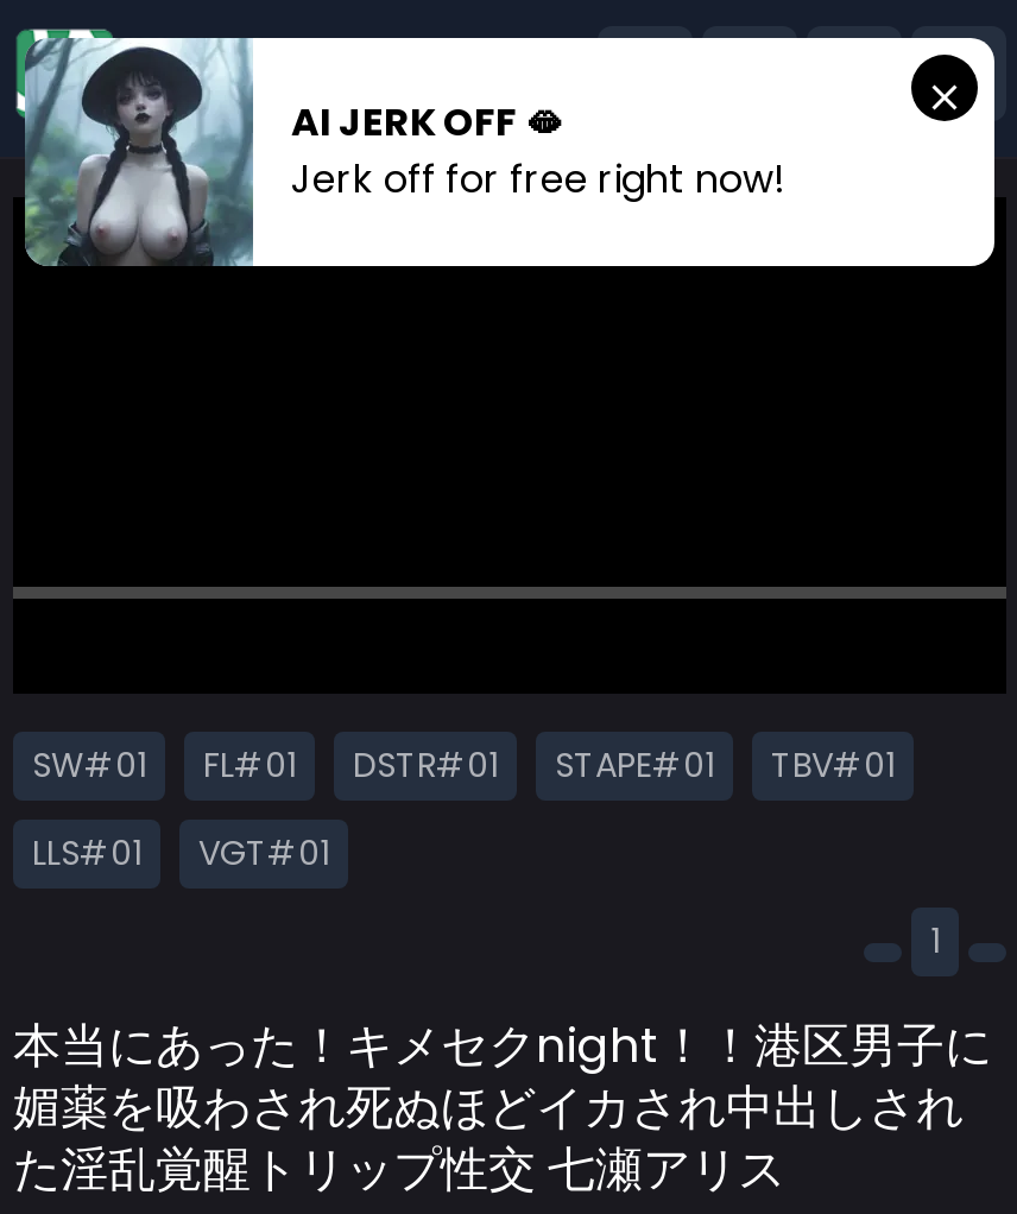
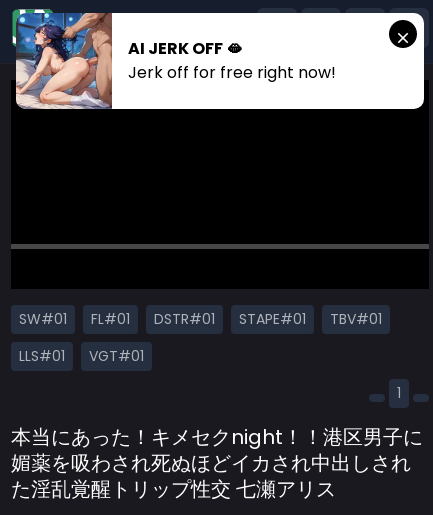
- [image]
+ [image]
